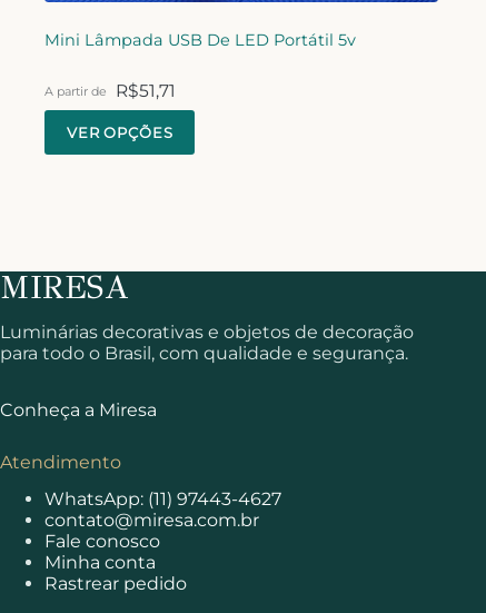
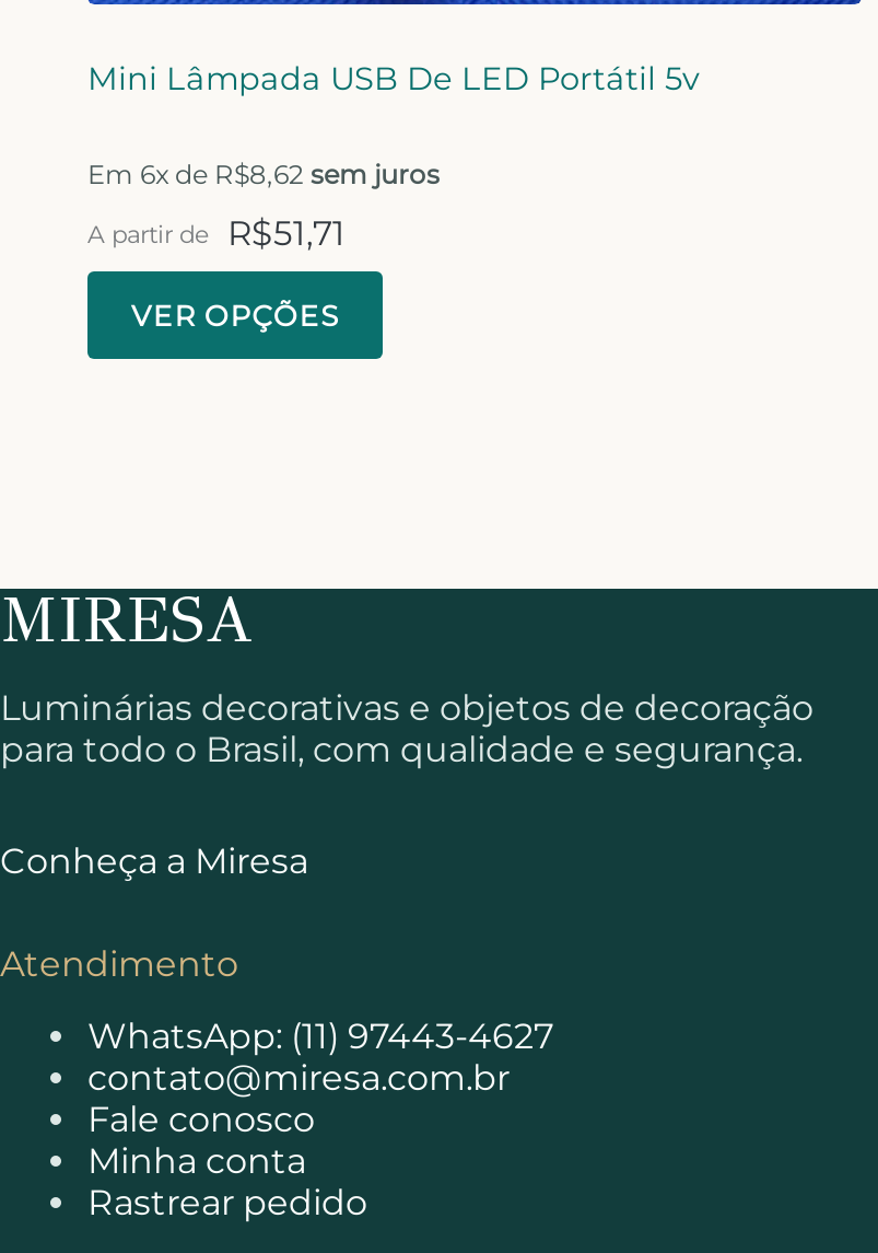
+ Em 6x de R$8,62 sem juros
